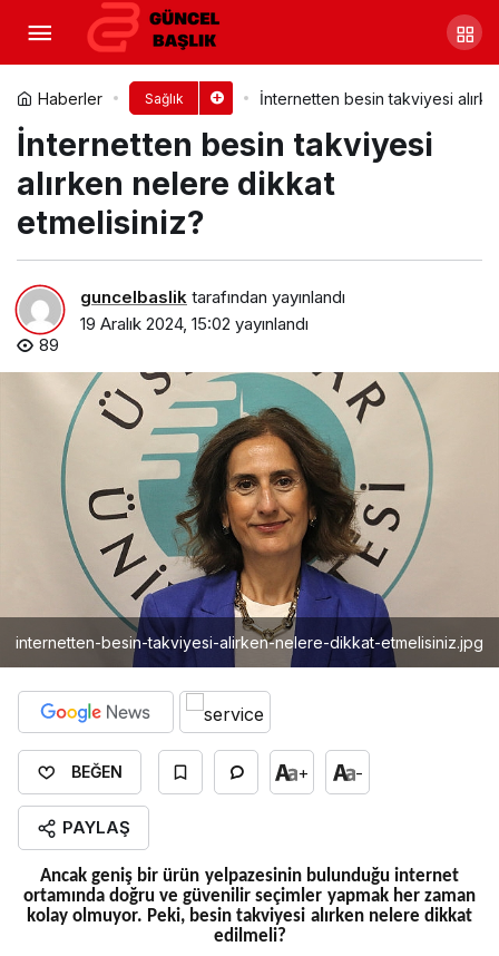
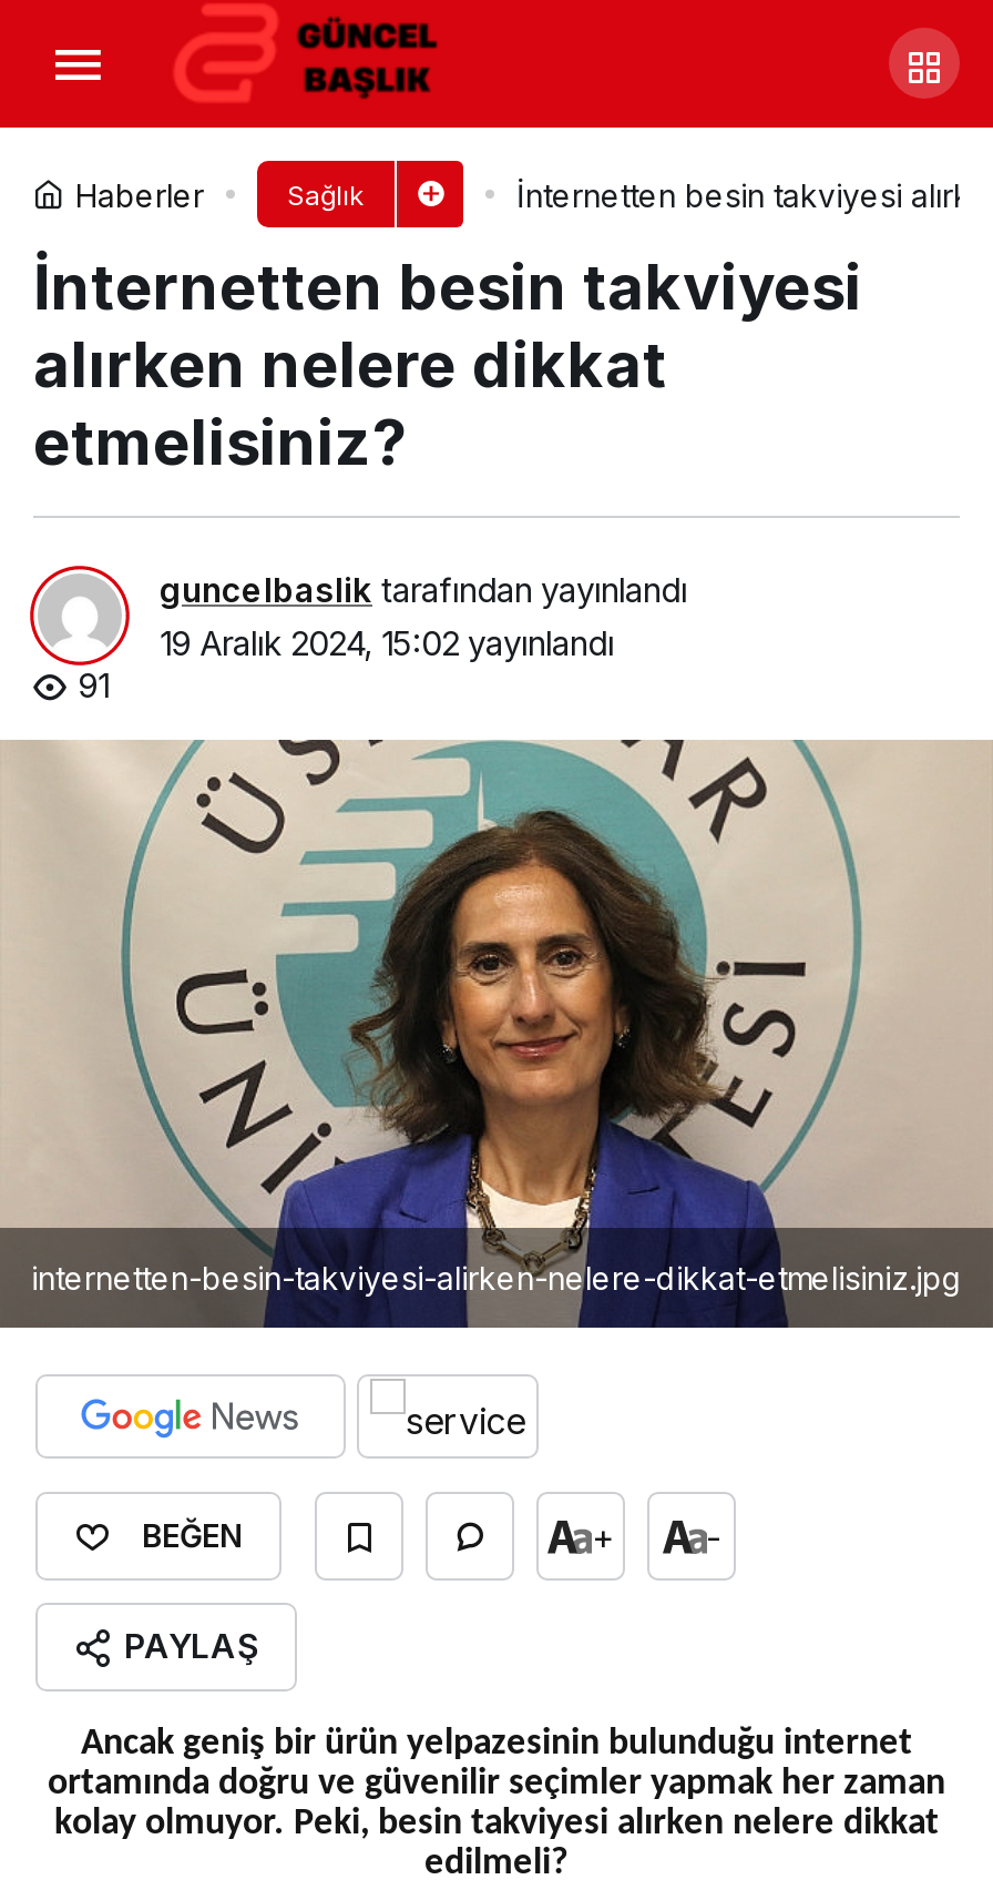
- 89
+ 91
